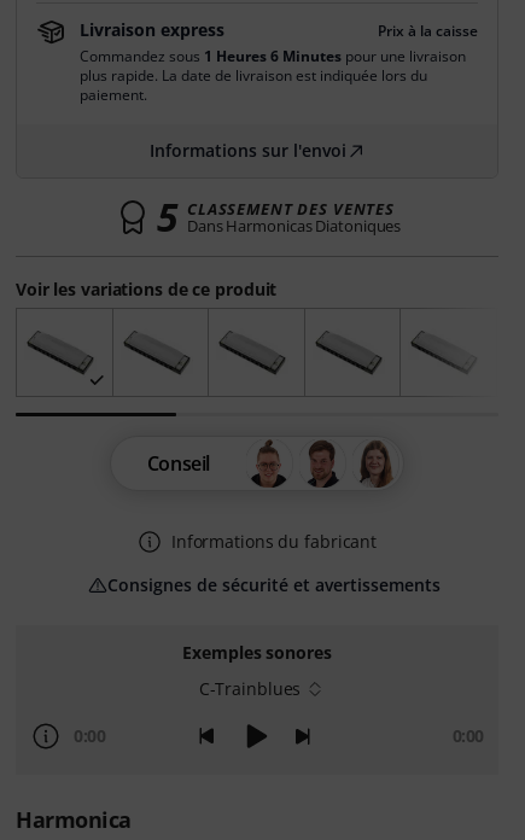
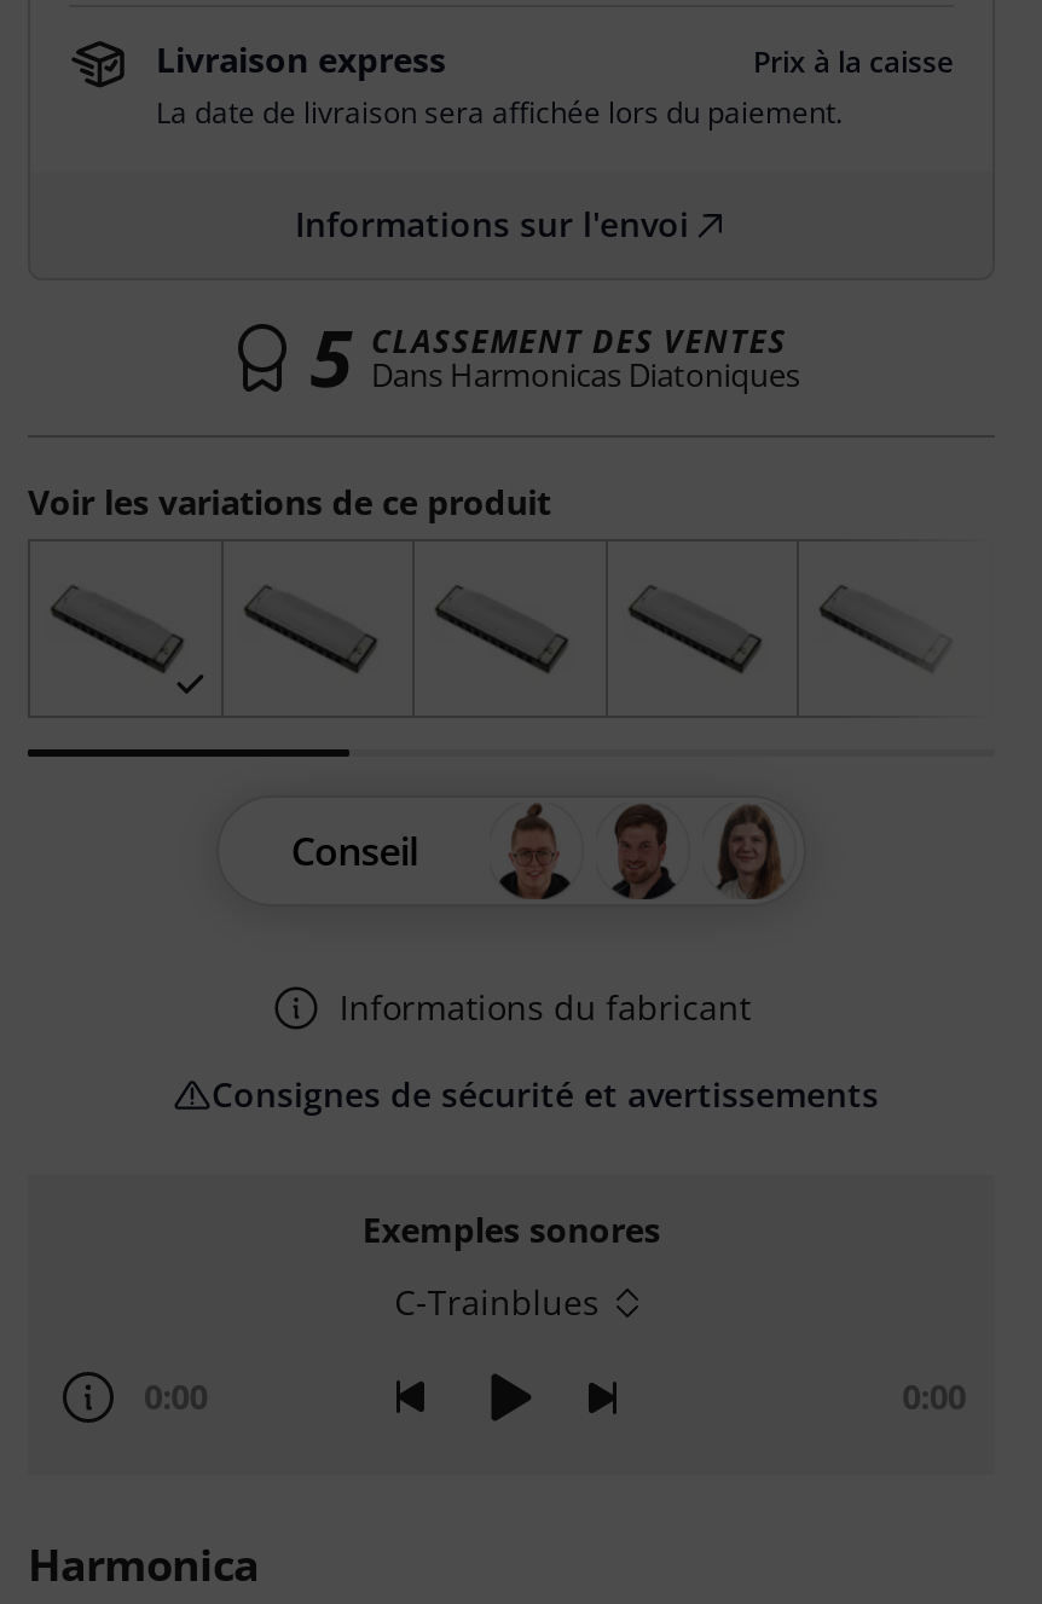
- Commandez sous 1 Heures 6 Minutes pour une livraison
- plus rapide. La date de livraison est indiquée lors du
- paiement.
+ La date de livraison sera affichée lors du paiement.
